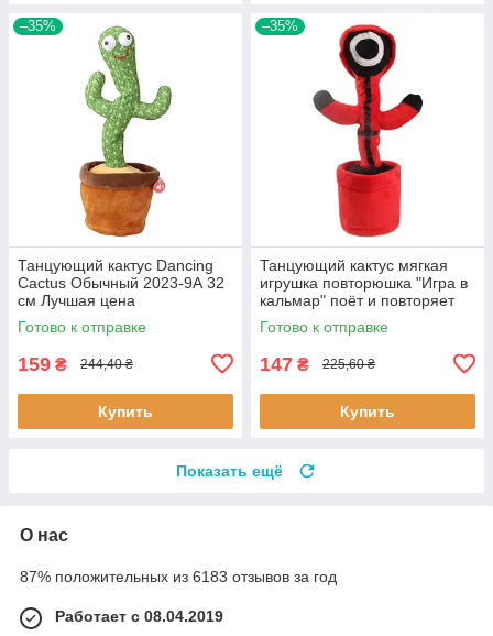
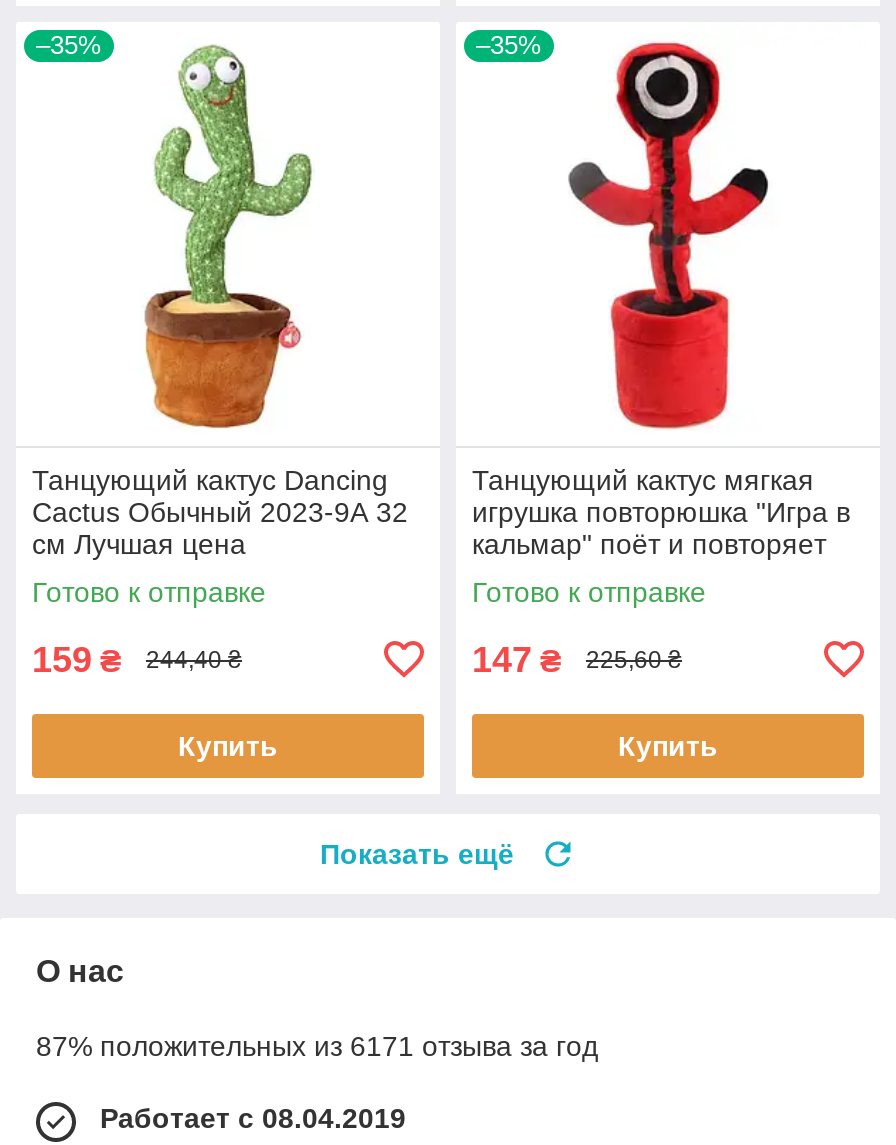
- 87% положительных из 6183 отзывов за год
+ 87% положительных из 6171 отзыва за год
